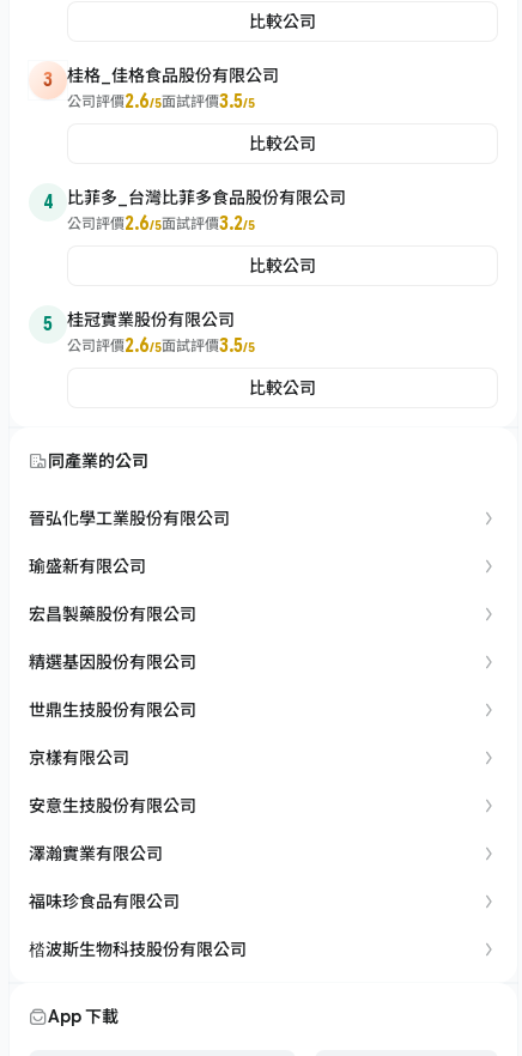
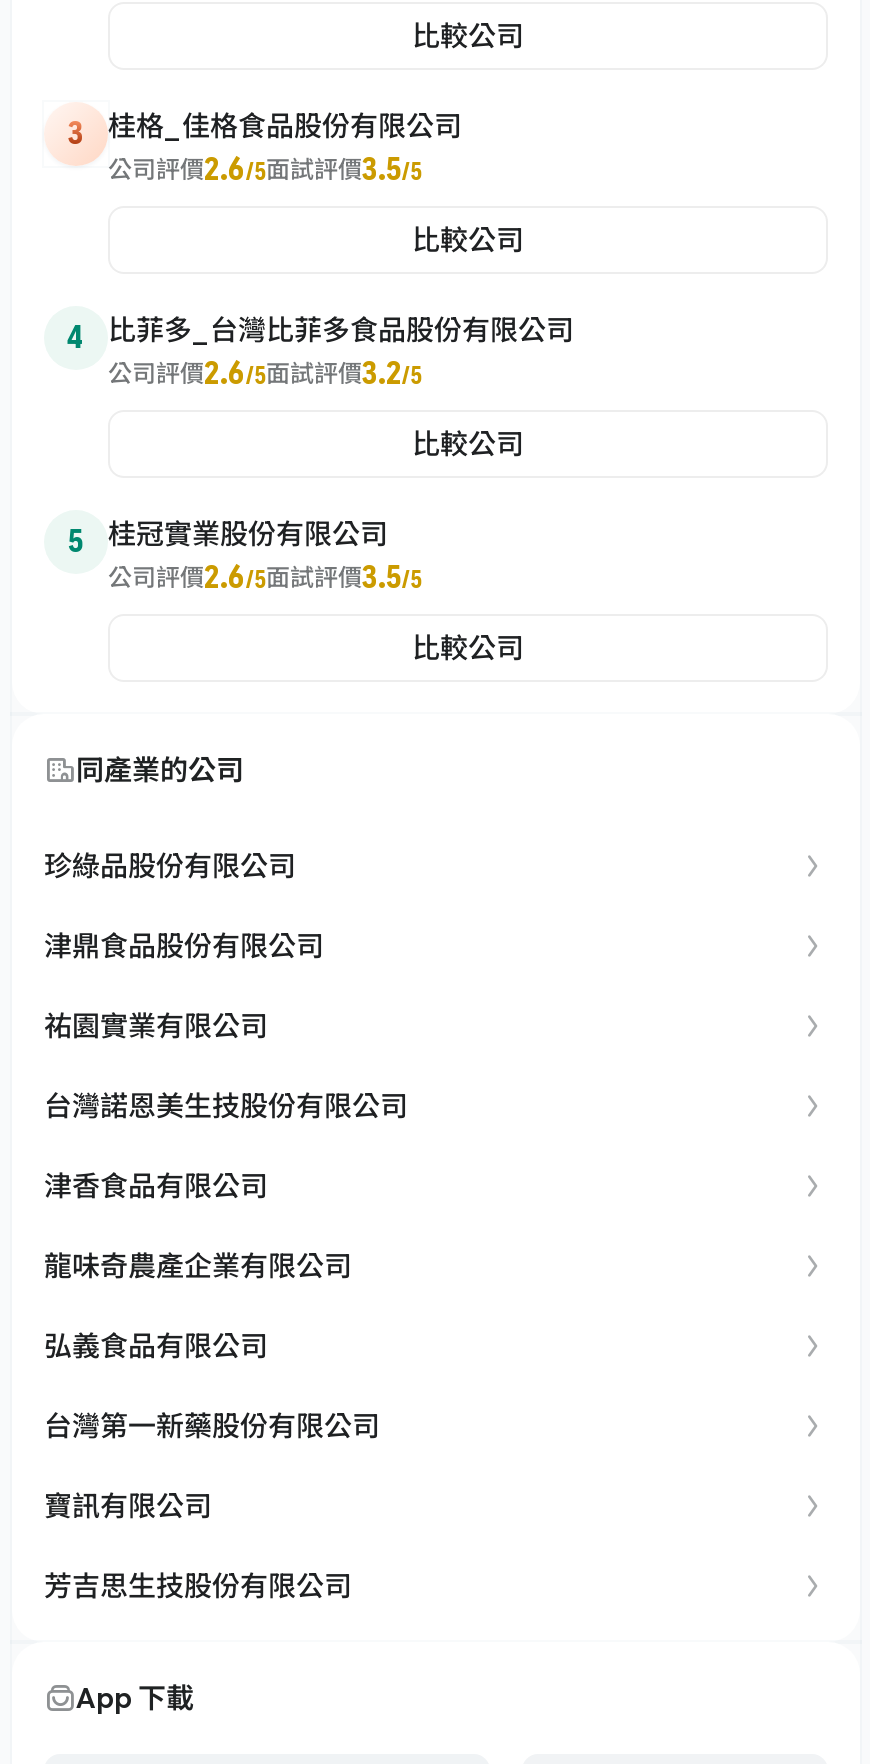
- 晉弘化學工業股份有限公司
+ 珍綠品股份有限公司

- 瑜盛新有限公司
+ 津鼎食品股份有限公司

- 宏昌製藥股份有限公司
+ 祐園實業有限公司

- 精選基因股份有限公司
+ 台灣諾恩美生技股份有限公司

- 世鼎生技股份有限公司
+ 津香食品有限公司

- 京樣有限公司
+ 龍味奇農產企業有限公司

- 安意生技股份有限公司
+ 弘義食品有限公司

- 澤瀚實業有限公司
+ 台灣第一新藥股份有限公司

- 福味珍食品有限公司
+ 寶訊有限公司

- 㭼波斯生物科技股份有限公司
+ 芳吉思生技股份有限公司
